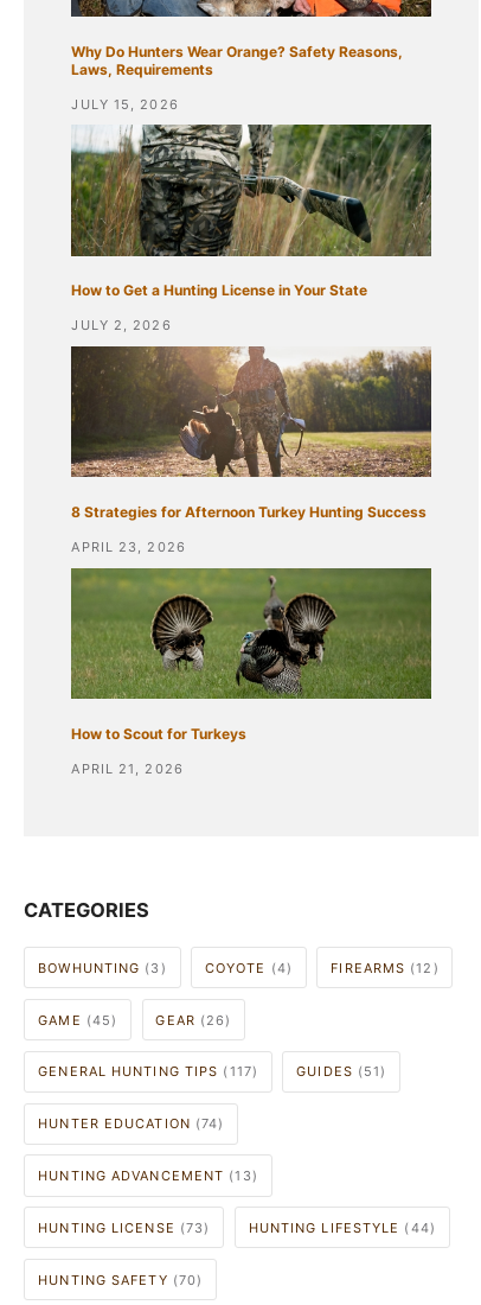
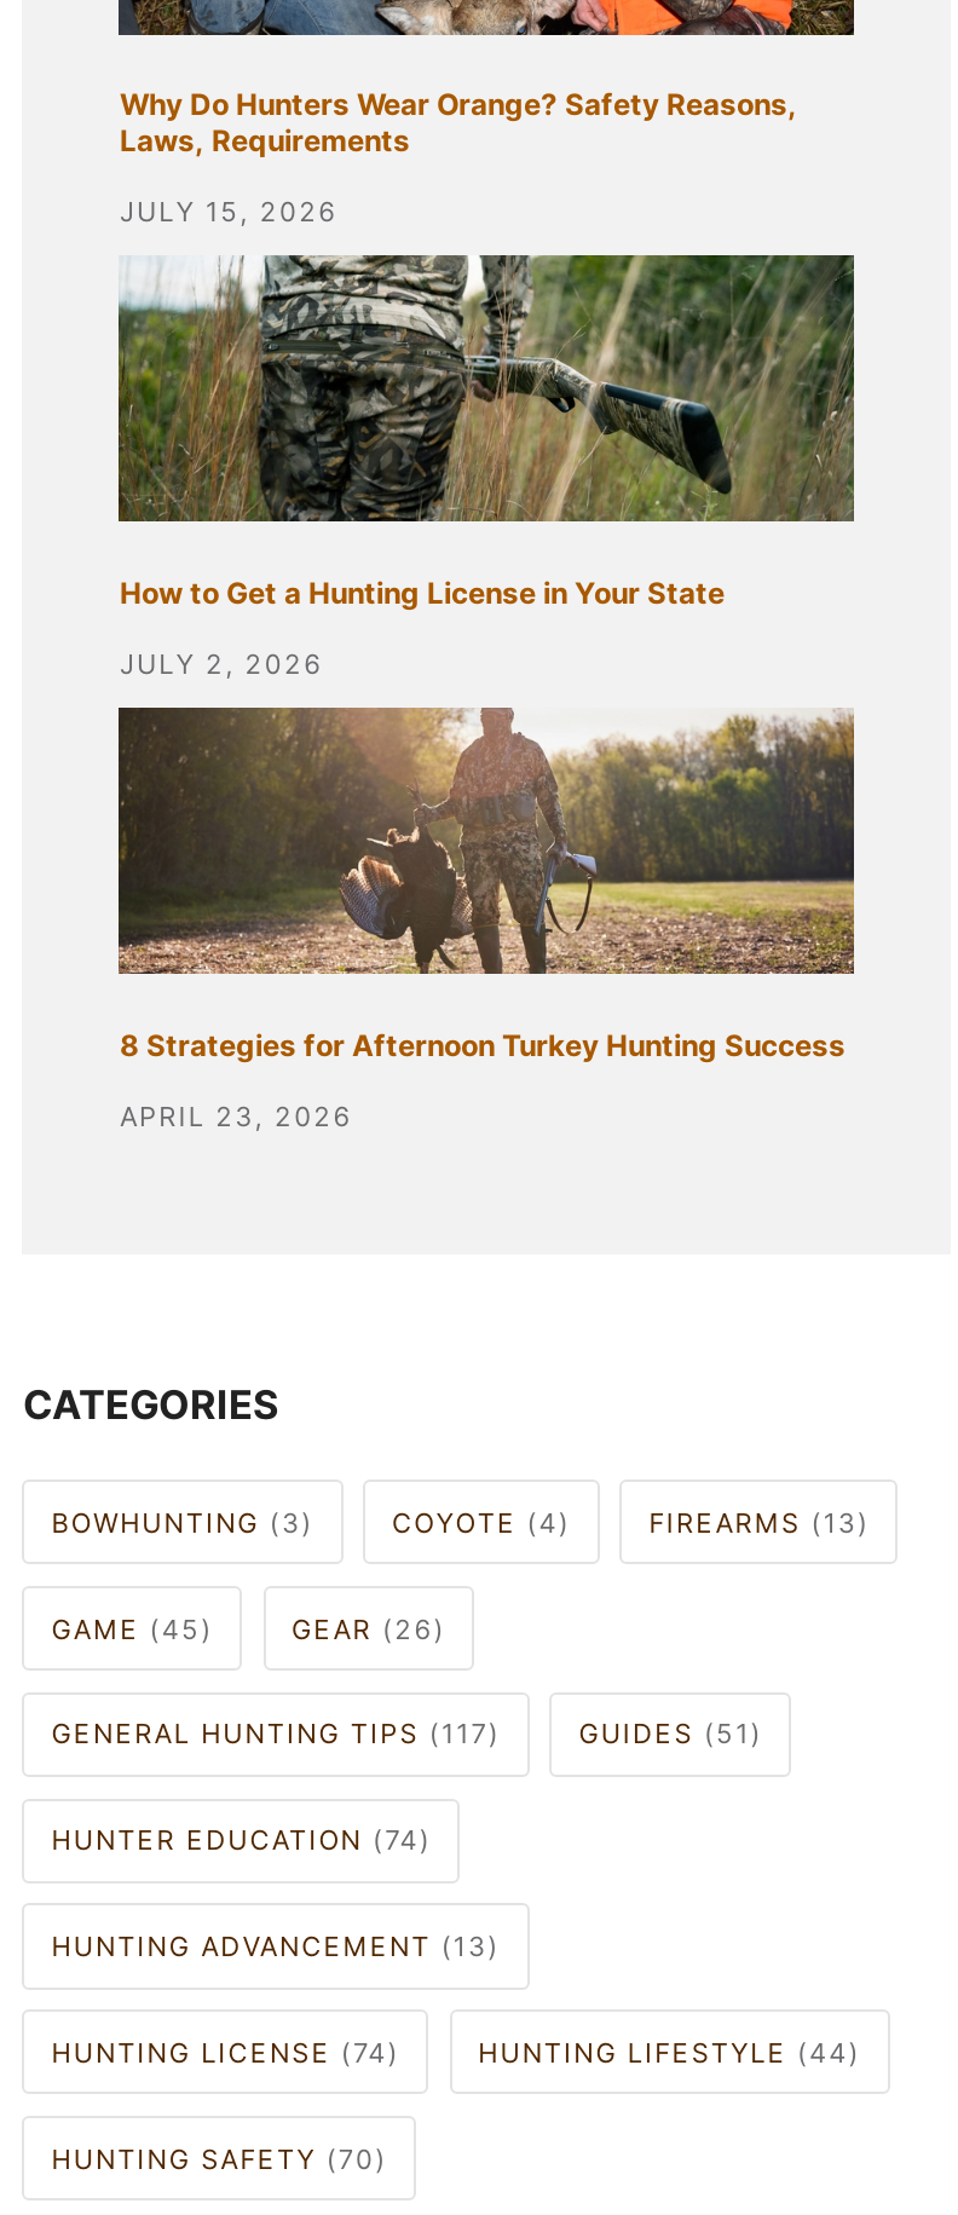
- [image]
- How to Scout for Turkeys
- APRIL 21, 2026

- FIREARMS (12)
+ FIREARMS (13)

- HUNTING LICENSE (73)
+ HUNTING LICENSE (74)
